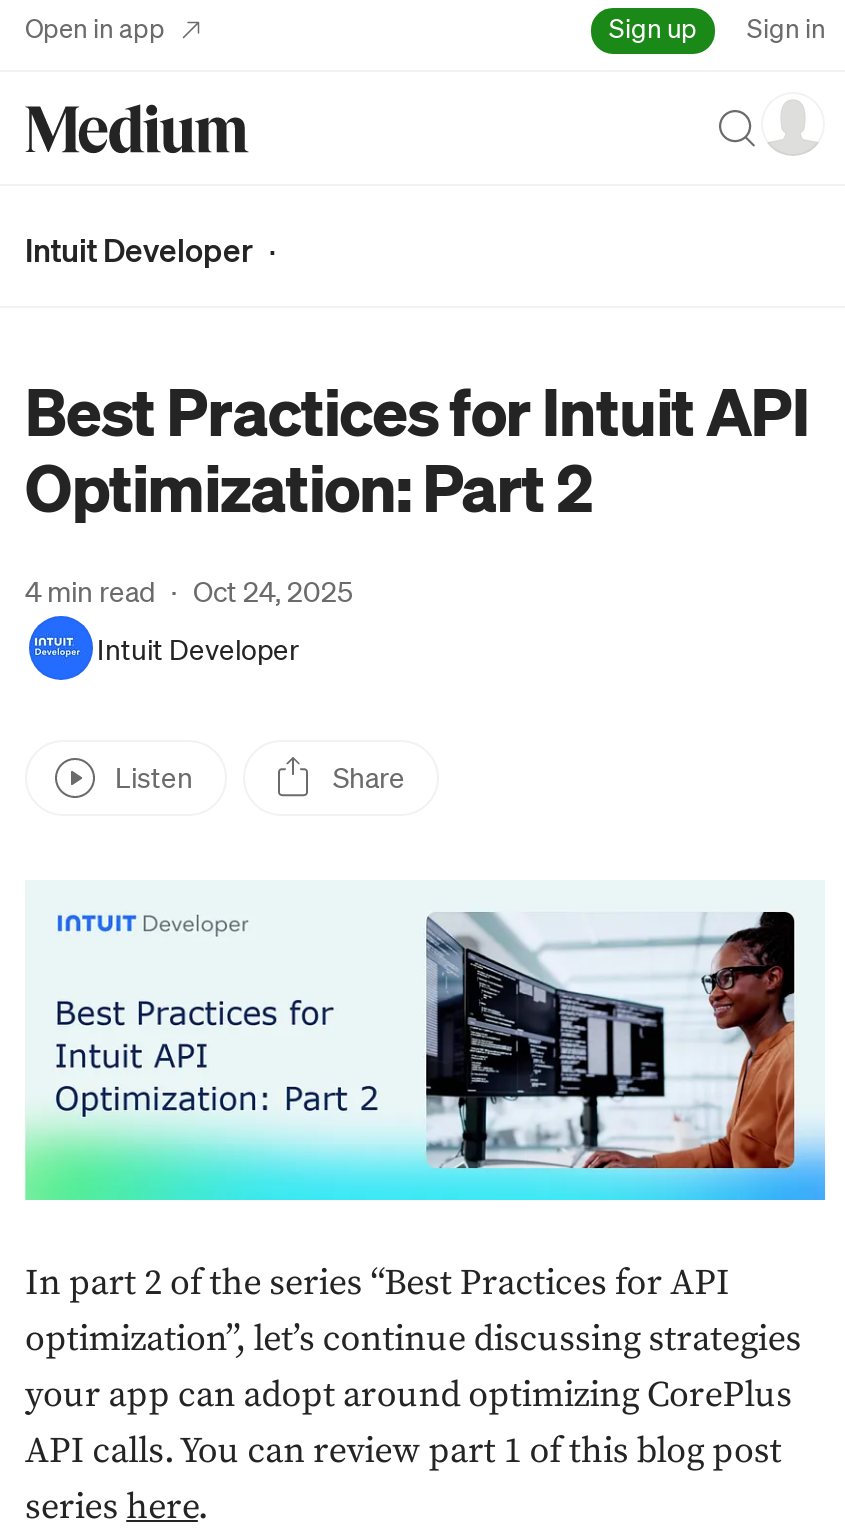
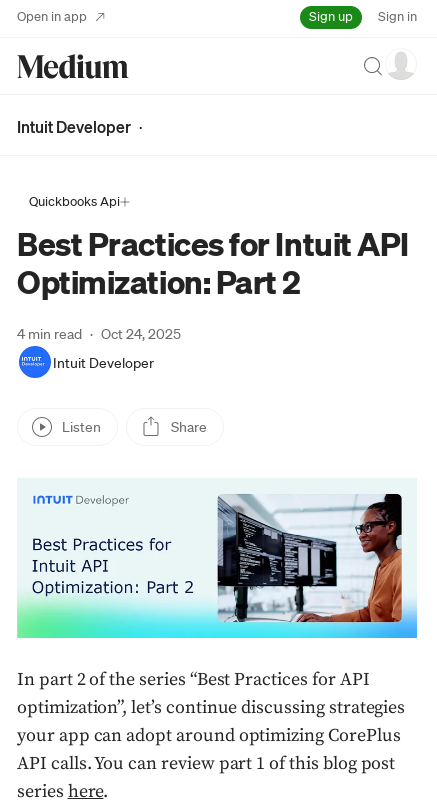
+ Quickbooks Api
